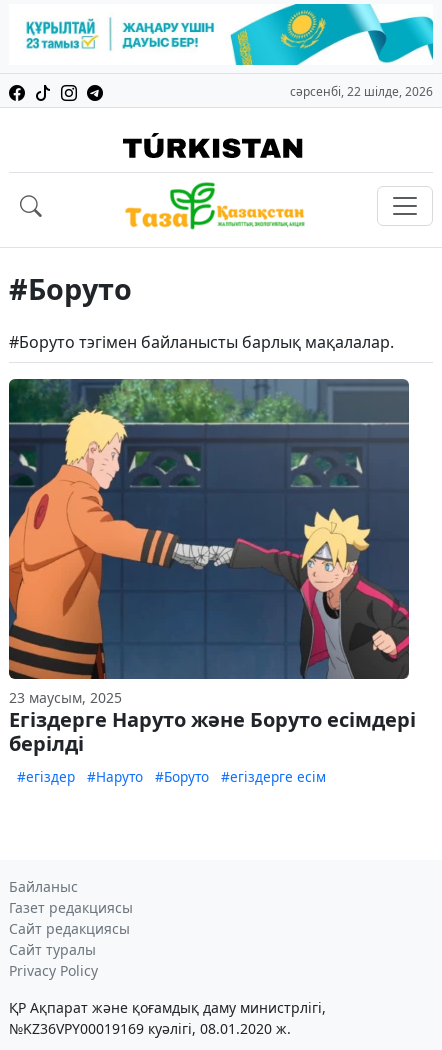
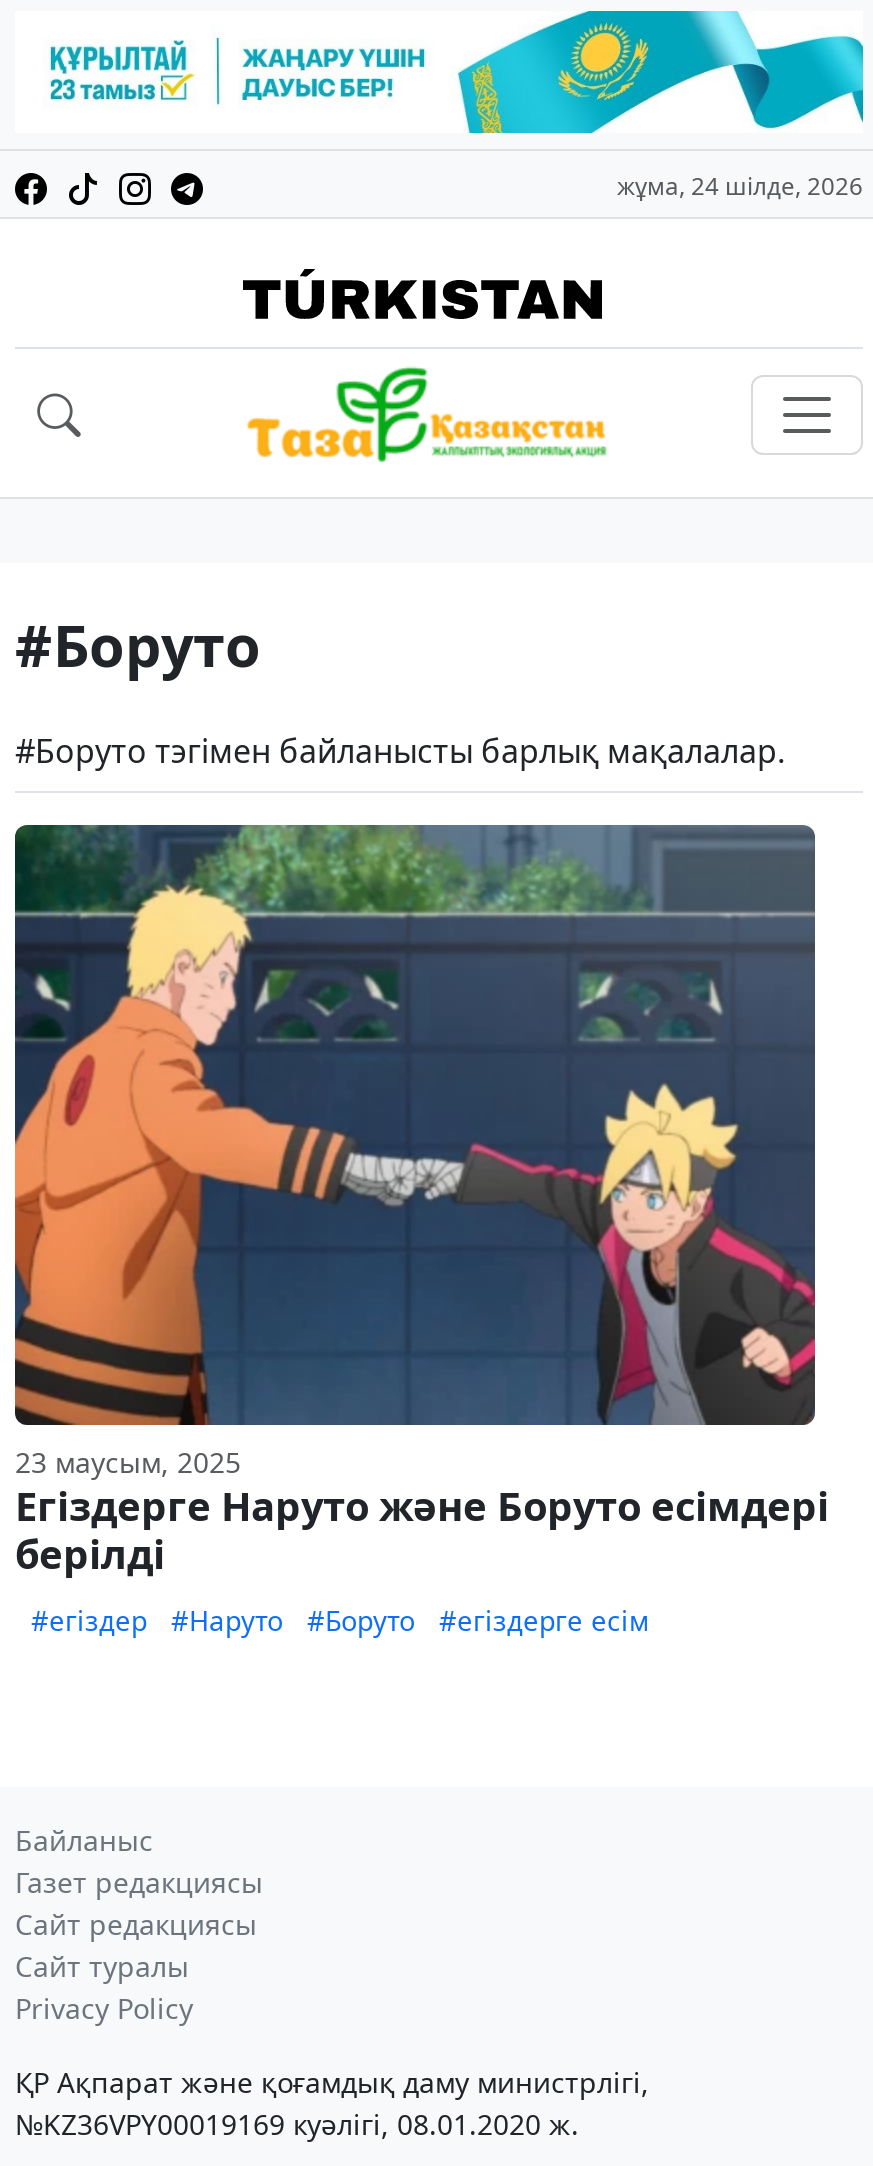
- сәрсенбі, 22 шілде, 2026
+ жұма, 24 шілде, 2026
